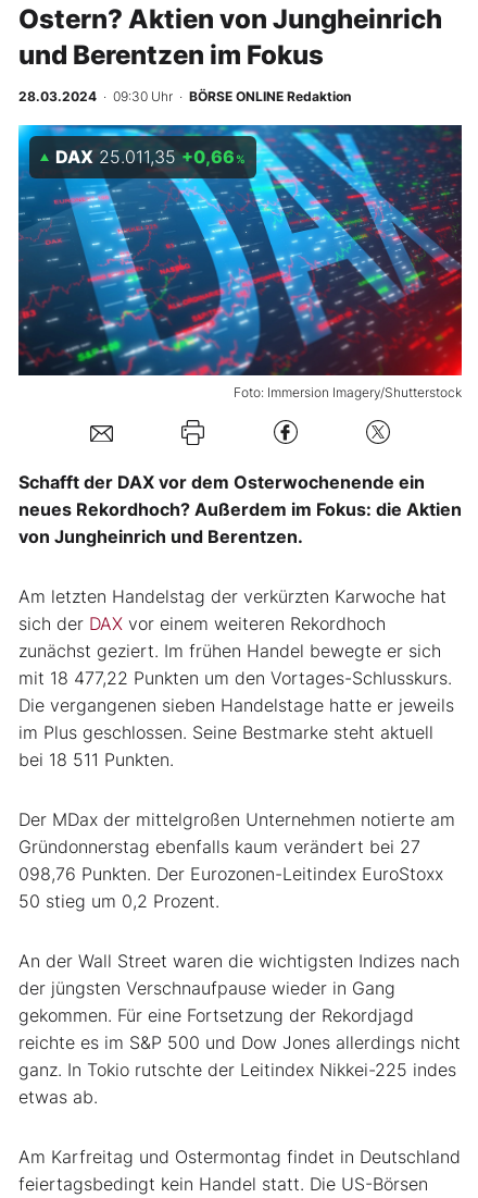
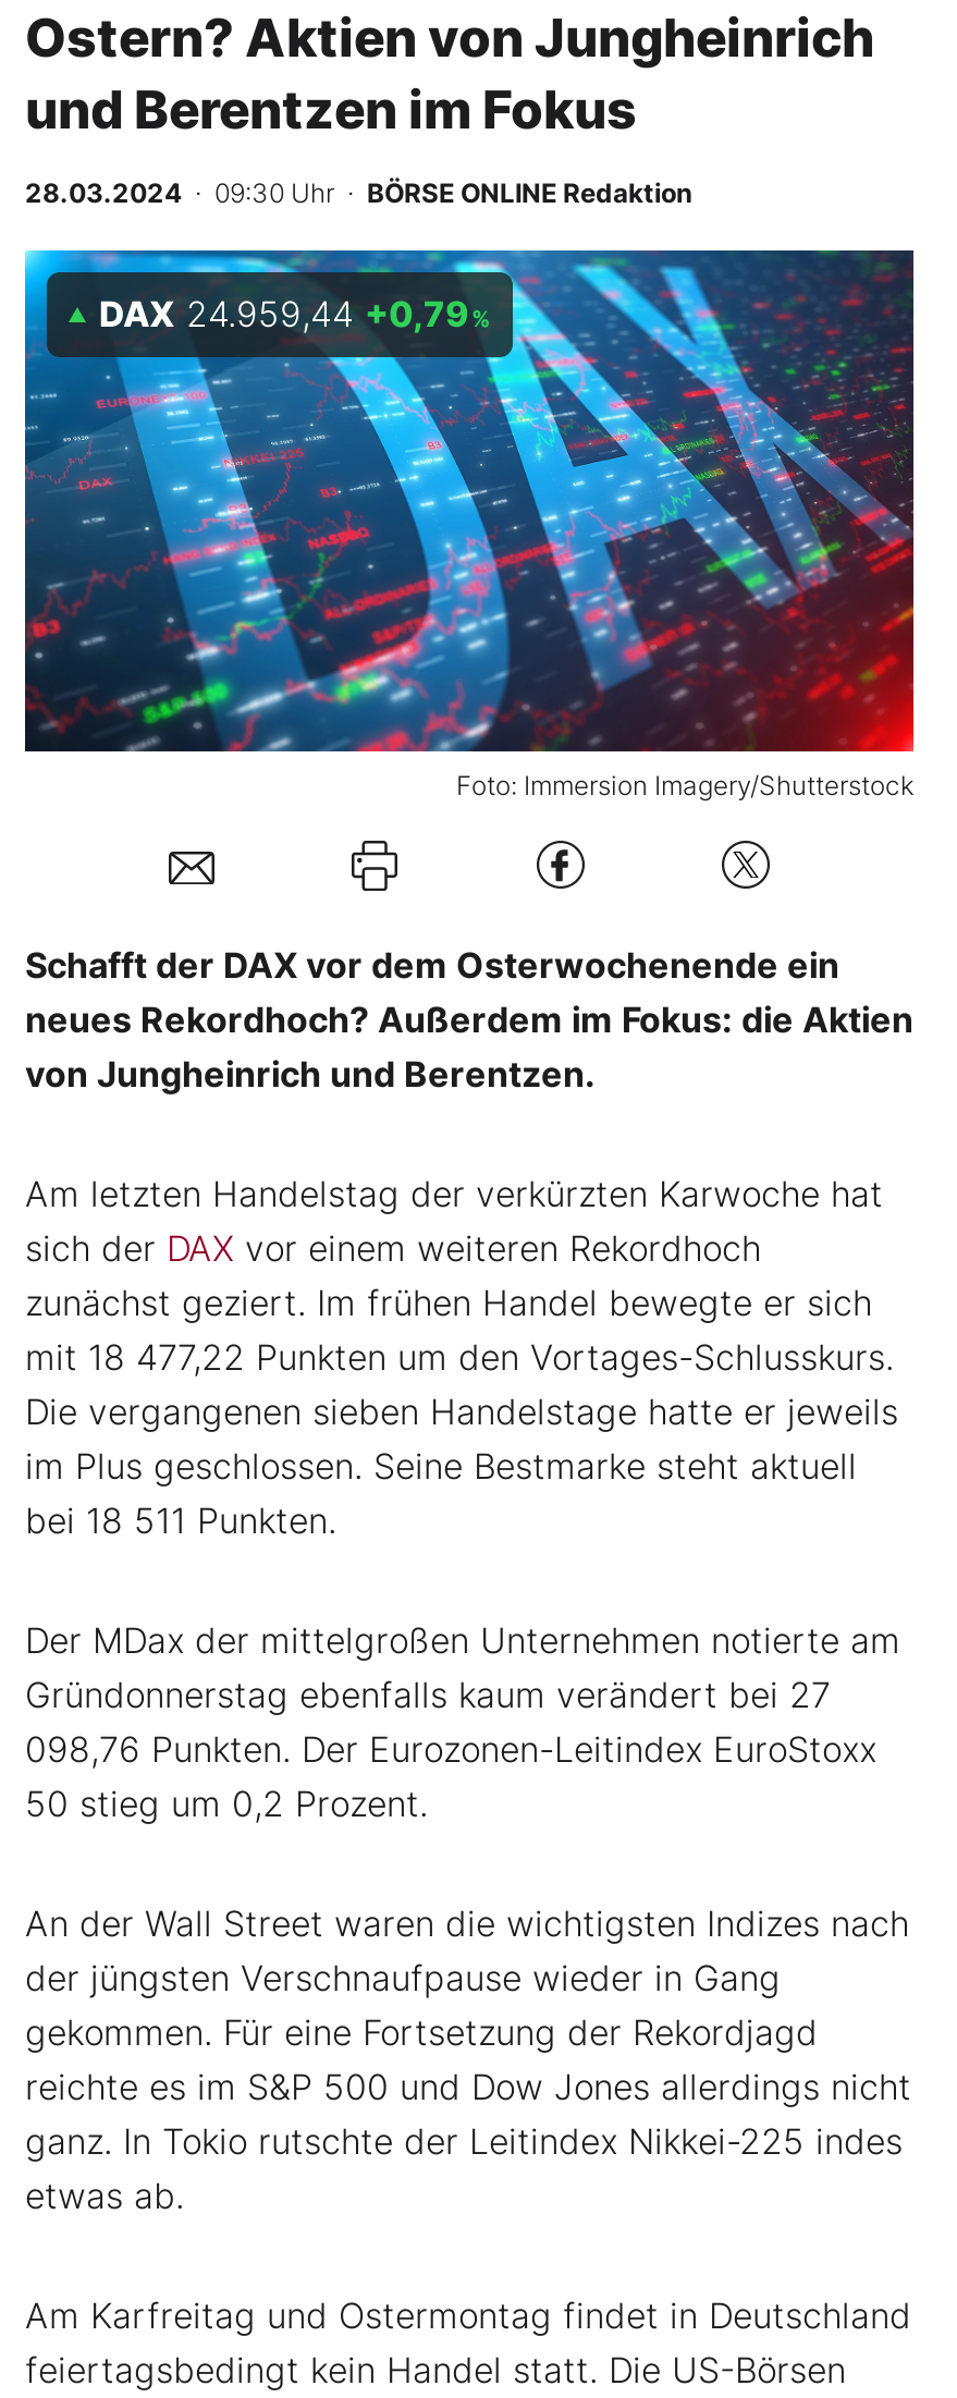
- DAX 25.011,35 +0,66%
+ DAX 24.959,44 +0,79%
